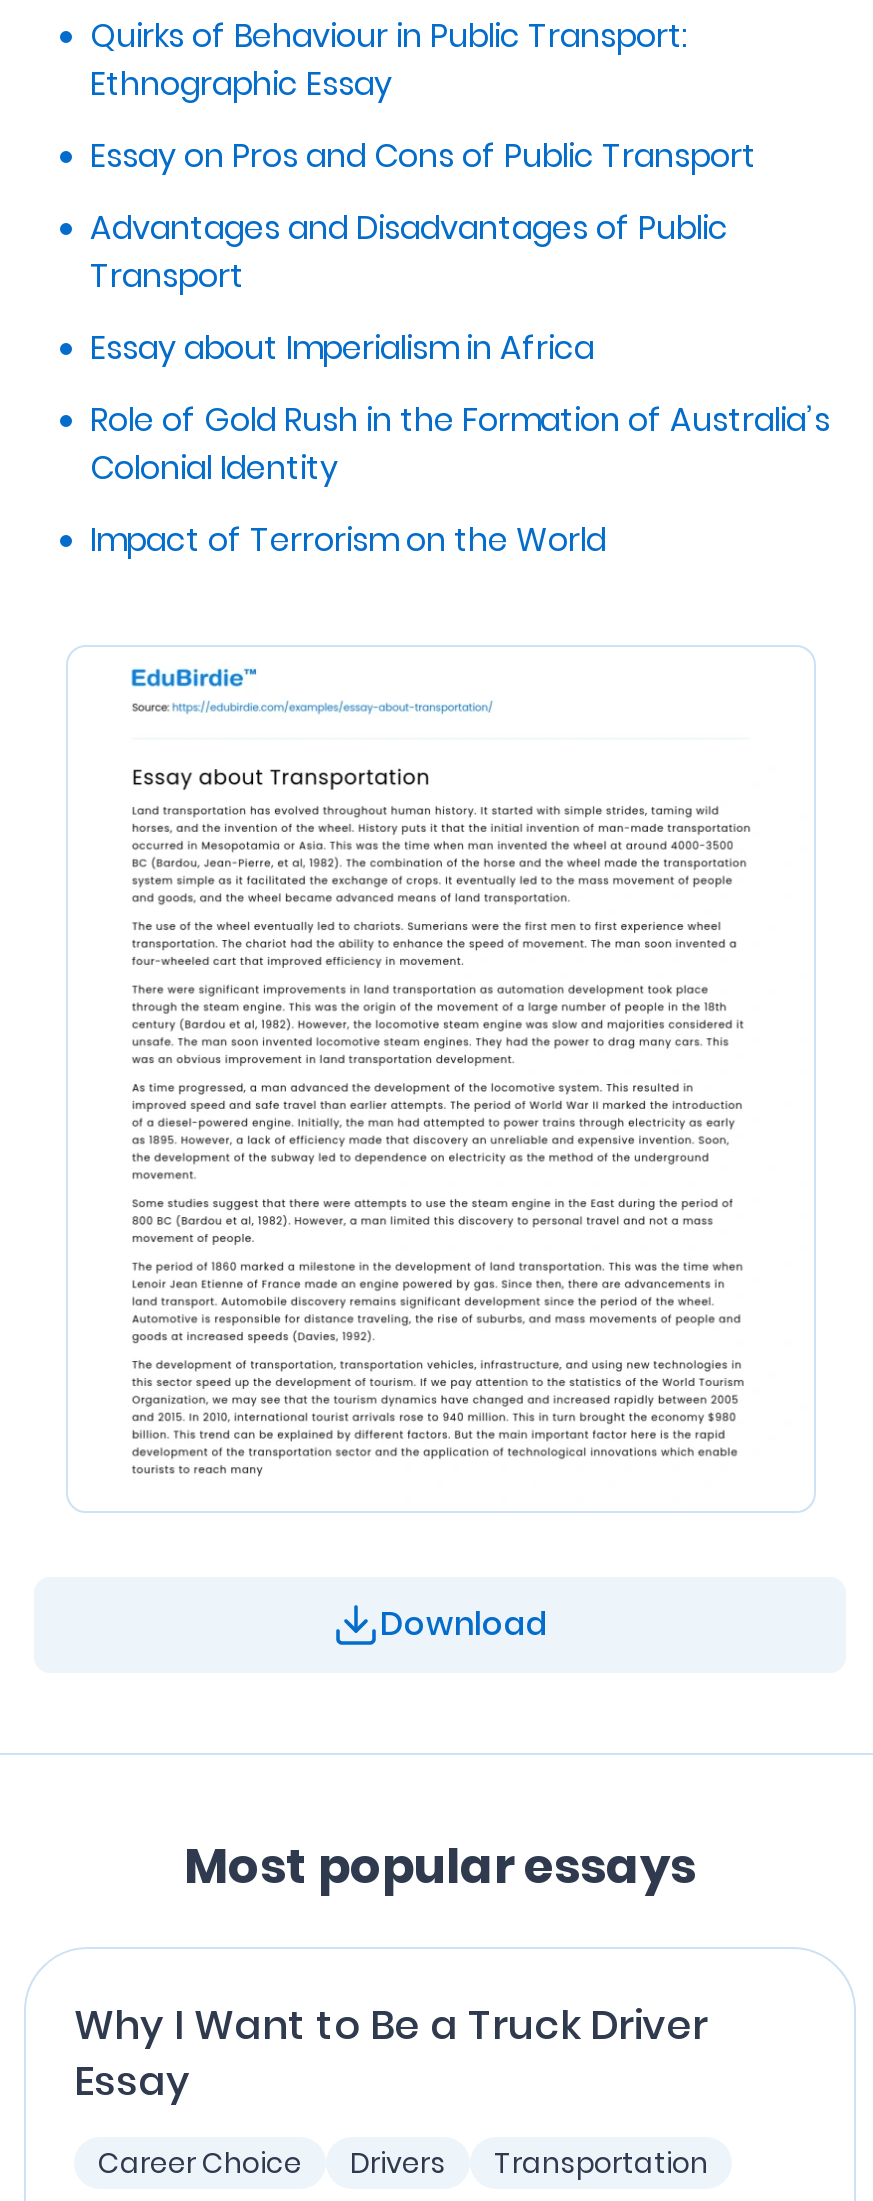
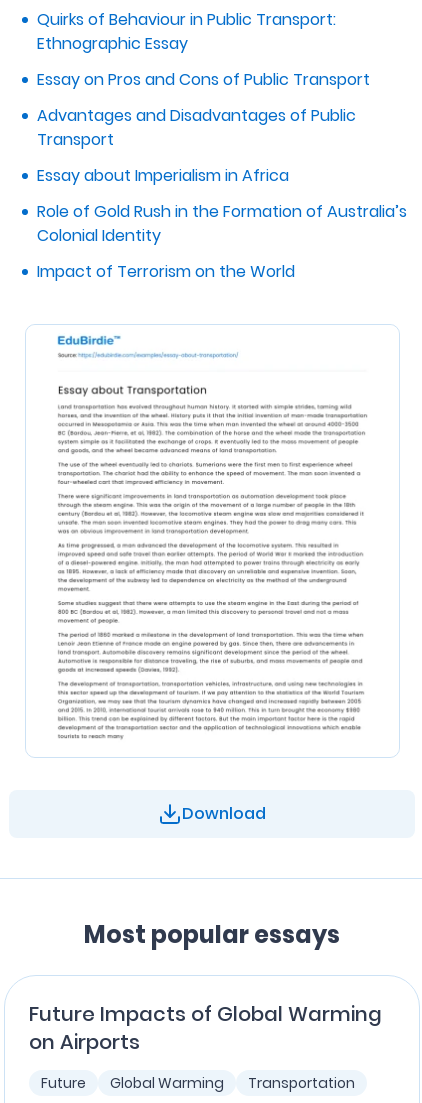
- Why I Want to Be a Truck Driver
- Essay
+ Future Impacts of Global Warming
+ on Airports

- Career Choice
- Drivers
+ Future
+ Global Warming
